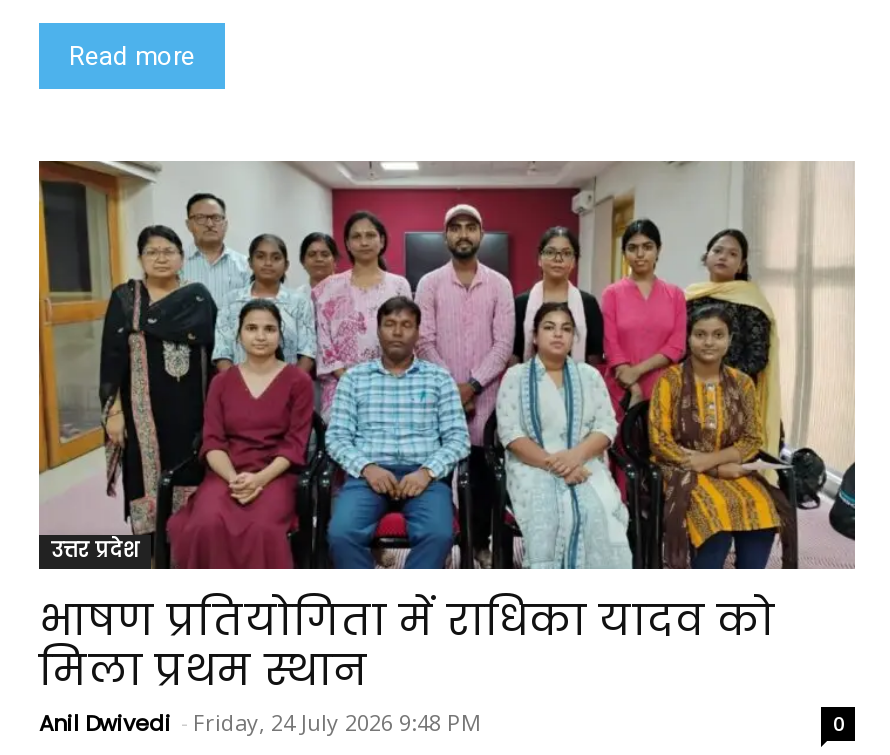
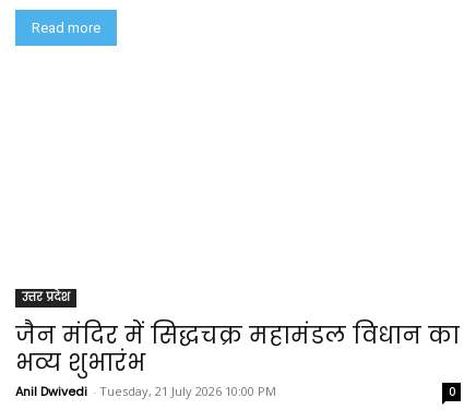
- [image]

- भाषण प्रतियोगिता में राधिका यादव को
- मिला प्रथम स्थान
- Anil Dwivedi - Friday, 24 July 2026 9:48 PM
+ जैन मंदिर में सिद्धचक्र महामंडल विधान का
+ भव्य शुभारंभ
+ Anil Dwivedi - Tuesday, 21 July 2026 10:00 PM
